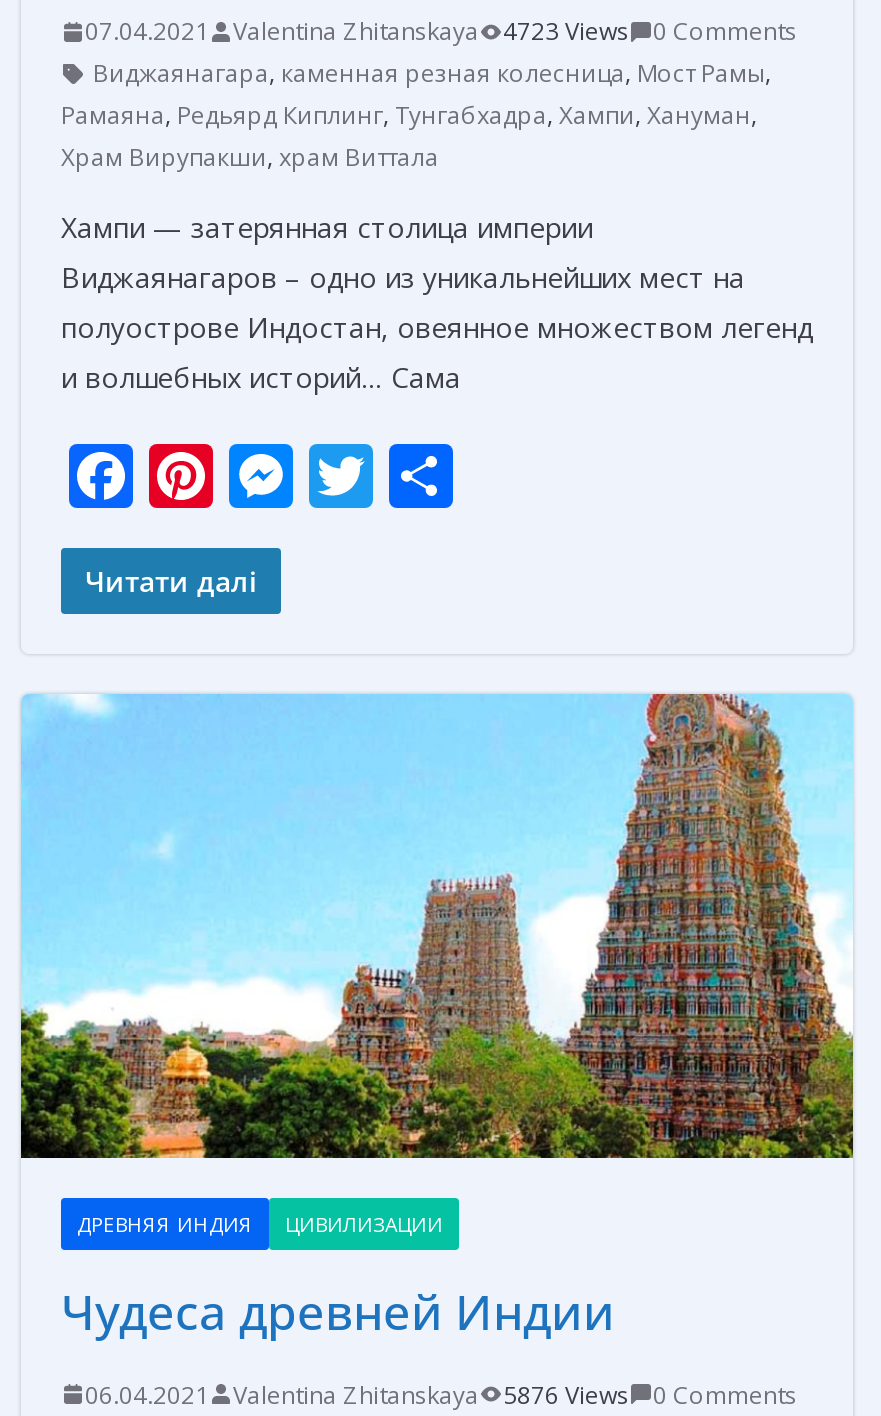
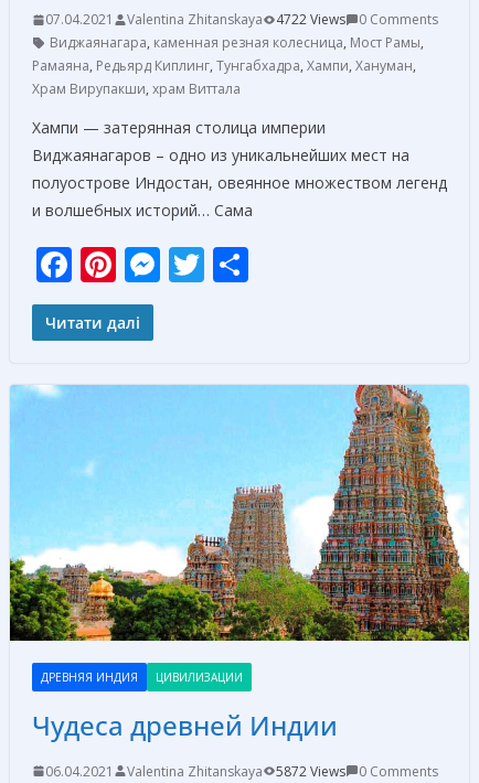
- 07.04.2021 Valentina Zhitanskaya 4723 Views 0 Comments
+ 07.04.2021 Valentina Zhitanskaya 4722 Views 0 Comments

- 06.04.2021 Valentina Zhitanskaya 5876 Views 0 Comments
+ 06.04.2021 Valentina Zhitanskaya 5872 Views 0 Comments
